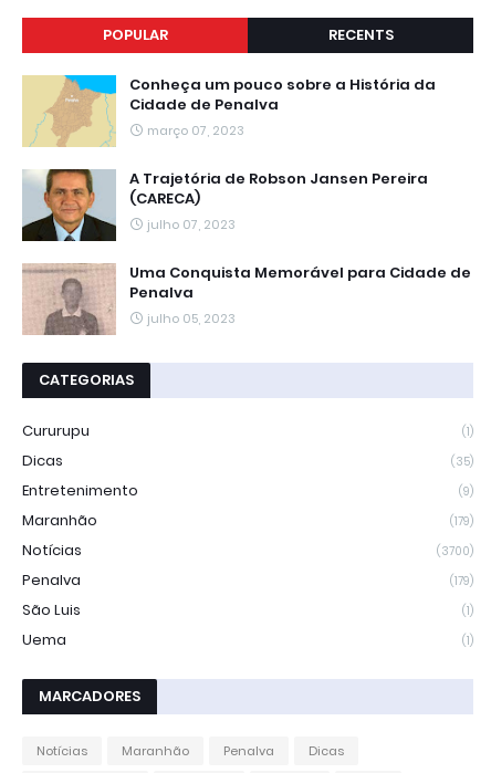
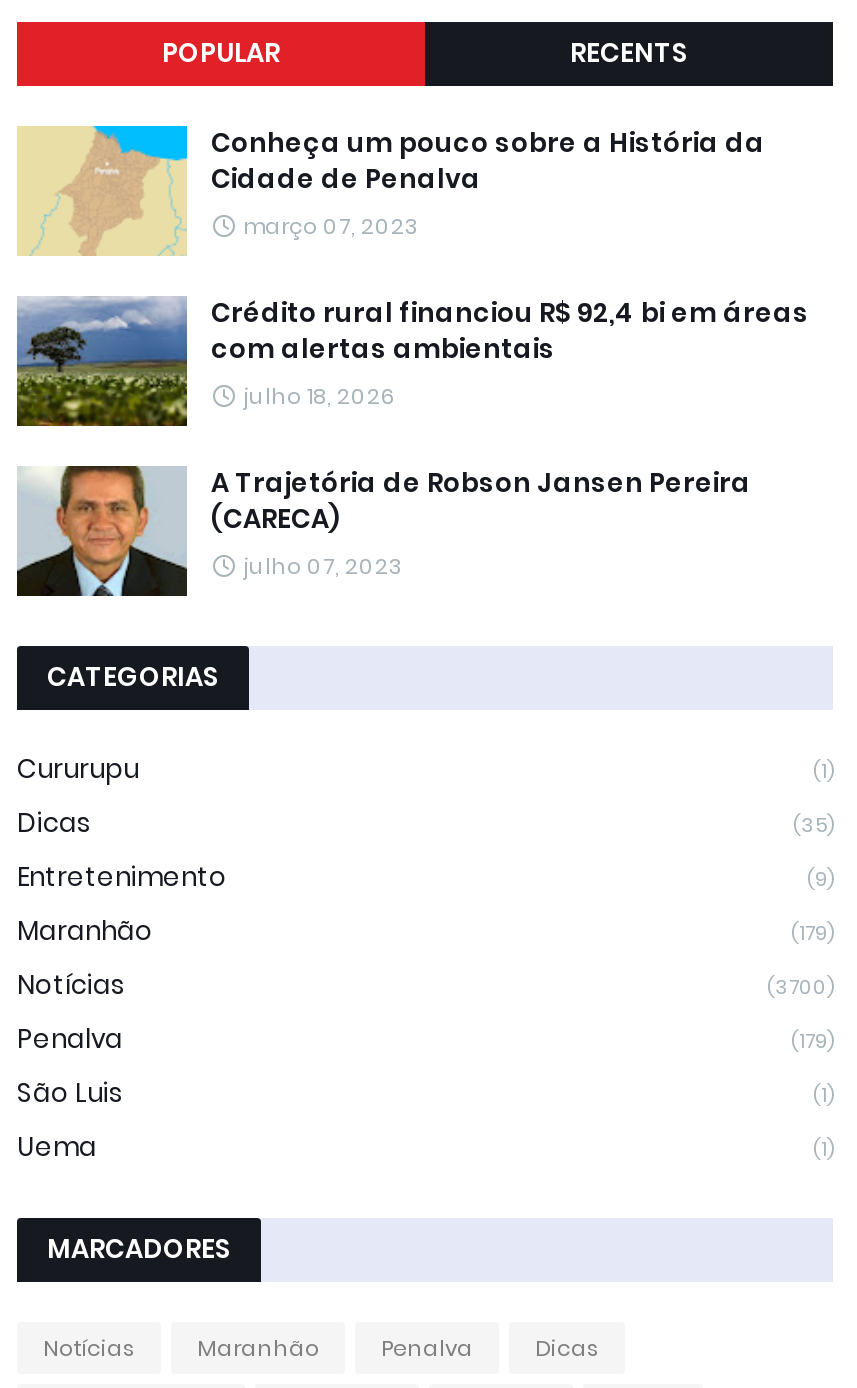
+ [image]
+ Crédito rural financiou R$ 92,4 bi em áreas
+ com alertas ambientais
+ julho 18, 2026

moved down: [image] | A Trajetória de Robson Jansen Pereira | (CARECA) | julho 07, 2023

- [image]
- Uma Conquista Memorável para Cidade de
- Penalva
- julho 05, 2023
